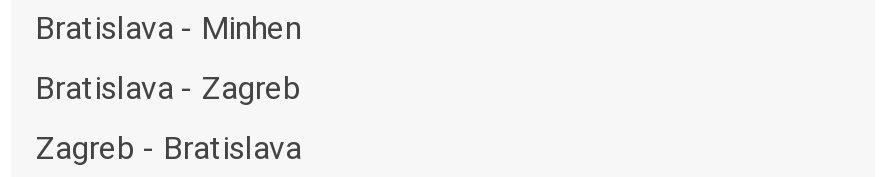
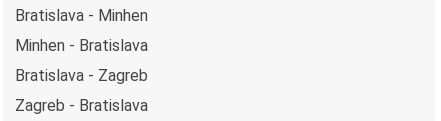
+ Minhen - Bratislava
